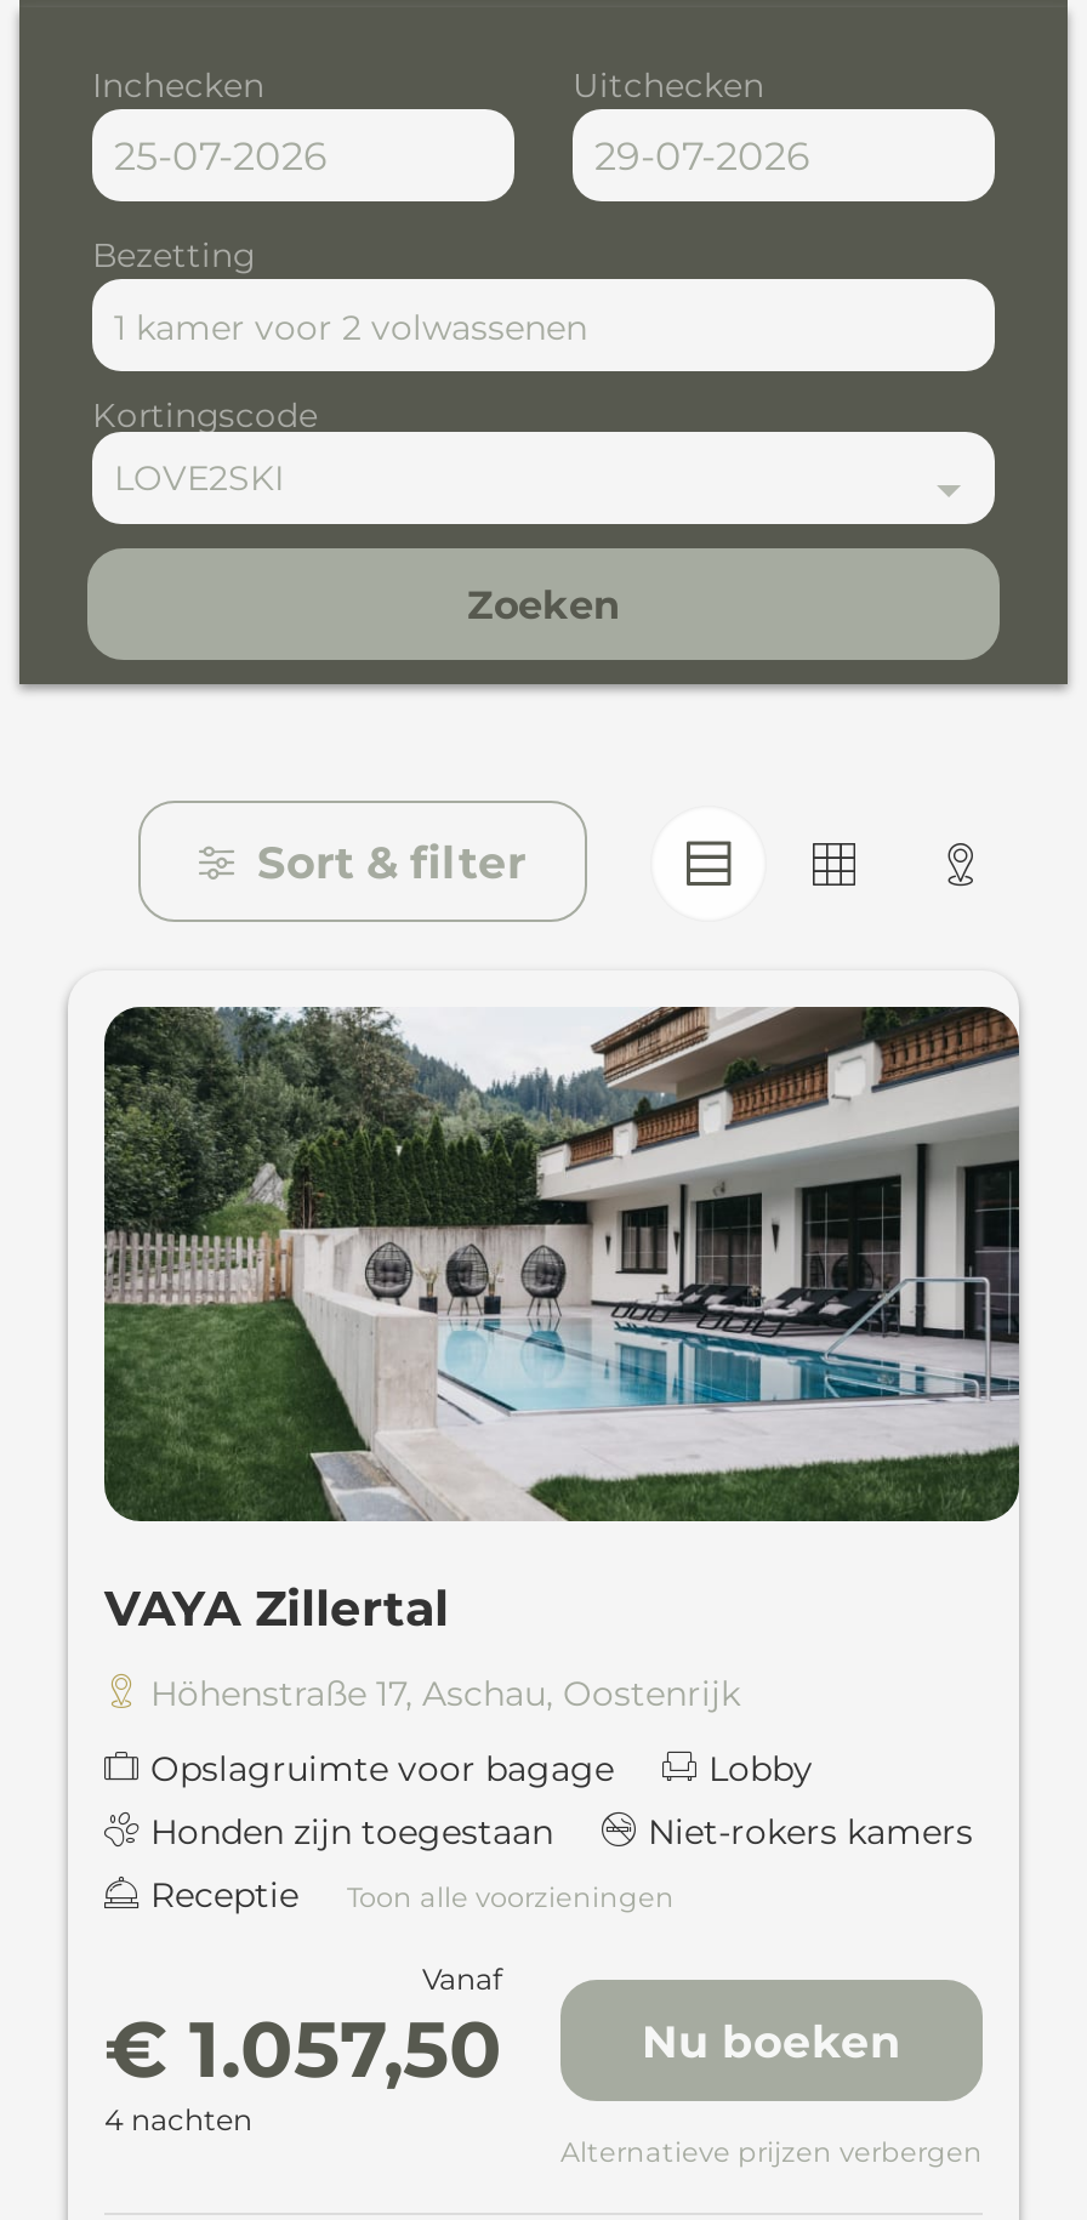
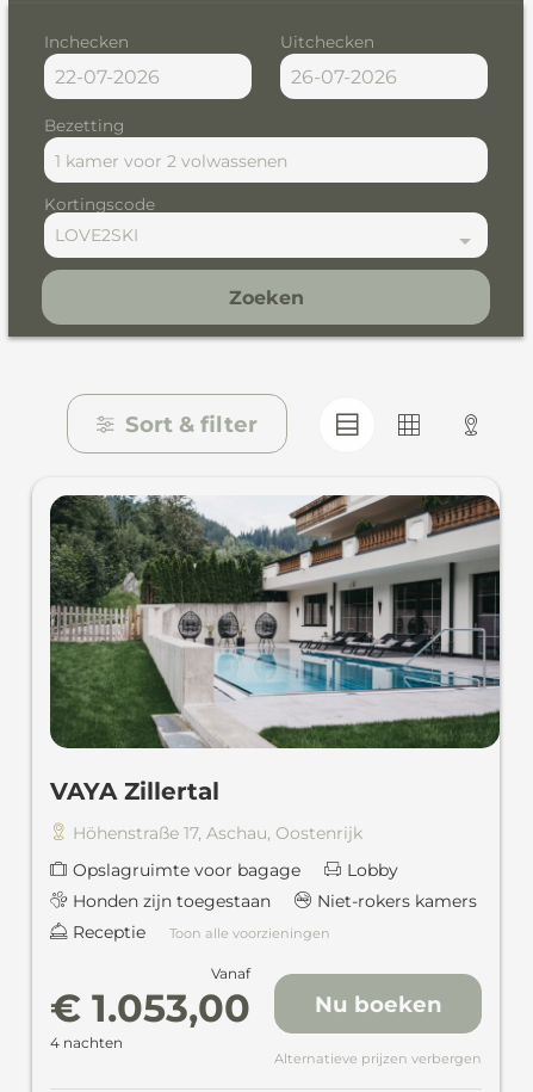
- € 1.057,50
+ € 1.053,00
